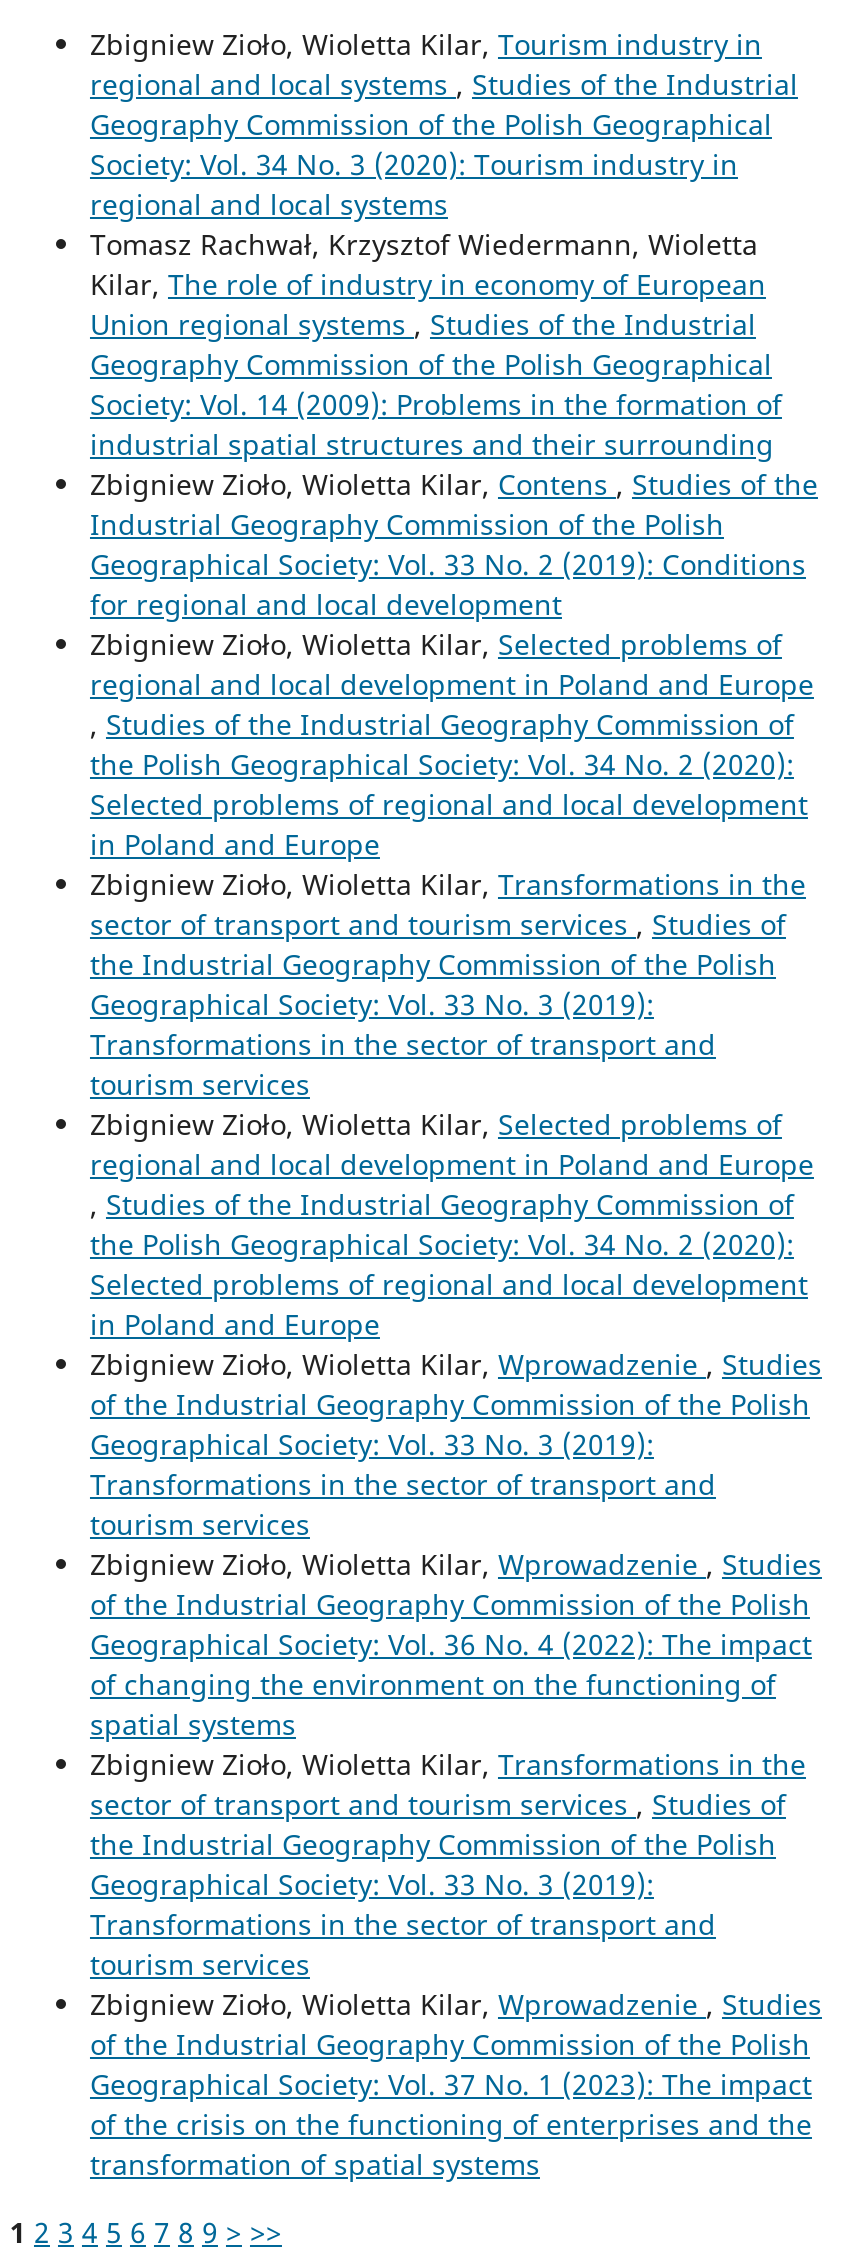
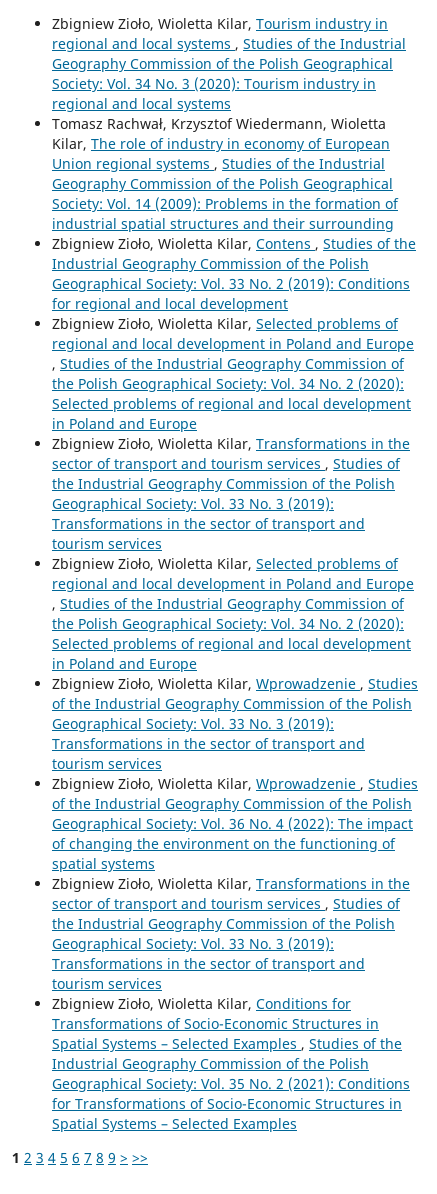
- Zbigniew Zioło, Wioletta Kilar, Wprowadzenie, Studies
- of the Industrial Geography Commission of the Polish
- Geographical Society: Vol. 37 No. 1 (2023): The impact
- of the crisis on the functioning of enterprises and the
- transformation of spatial systems
+ Zbigniew Zioło, Wioletta Kilar, Conditions for
+ Transformations of Socio-Economic Structures in
+ Spatial Systems – Selected Examples, Studies of the
+ Industrial Geography Commission of the Polish
+ Geographical Society: Vol. 35 No. 2 (2021): Conditions
+ for Transformations of Socio-Economic Structures in
+ Spatial Systems – Selected Examples
